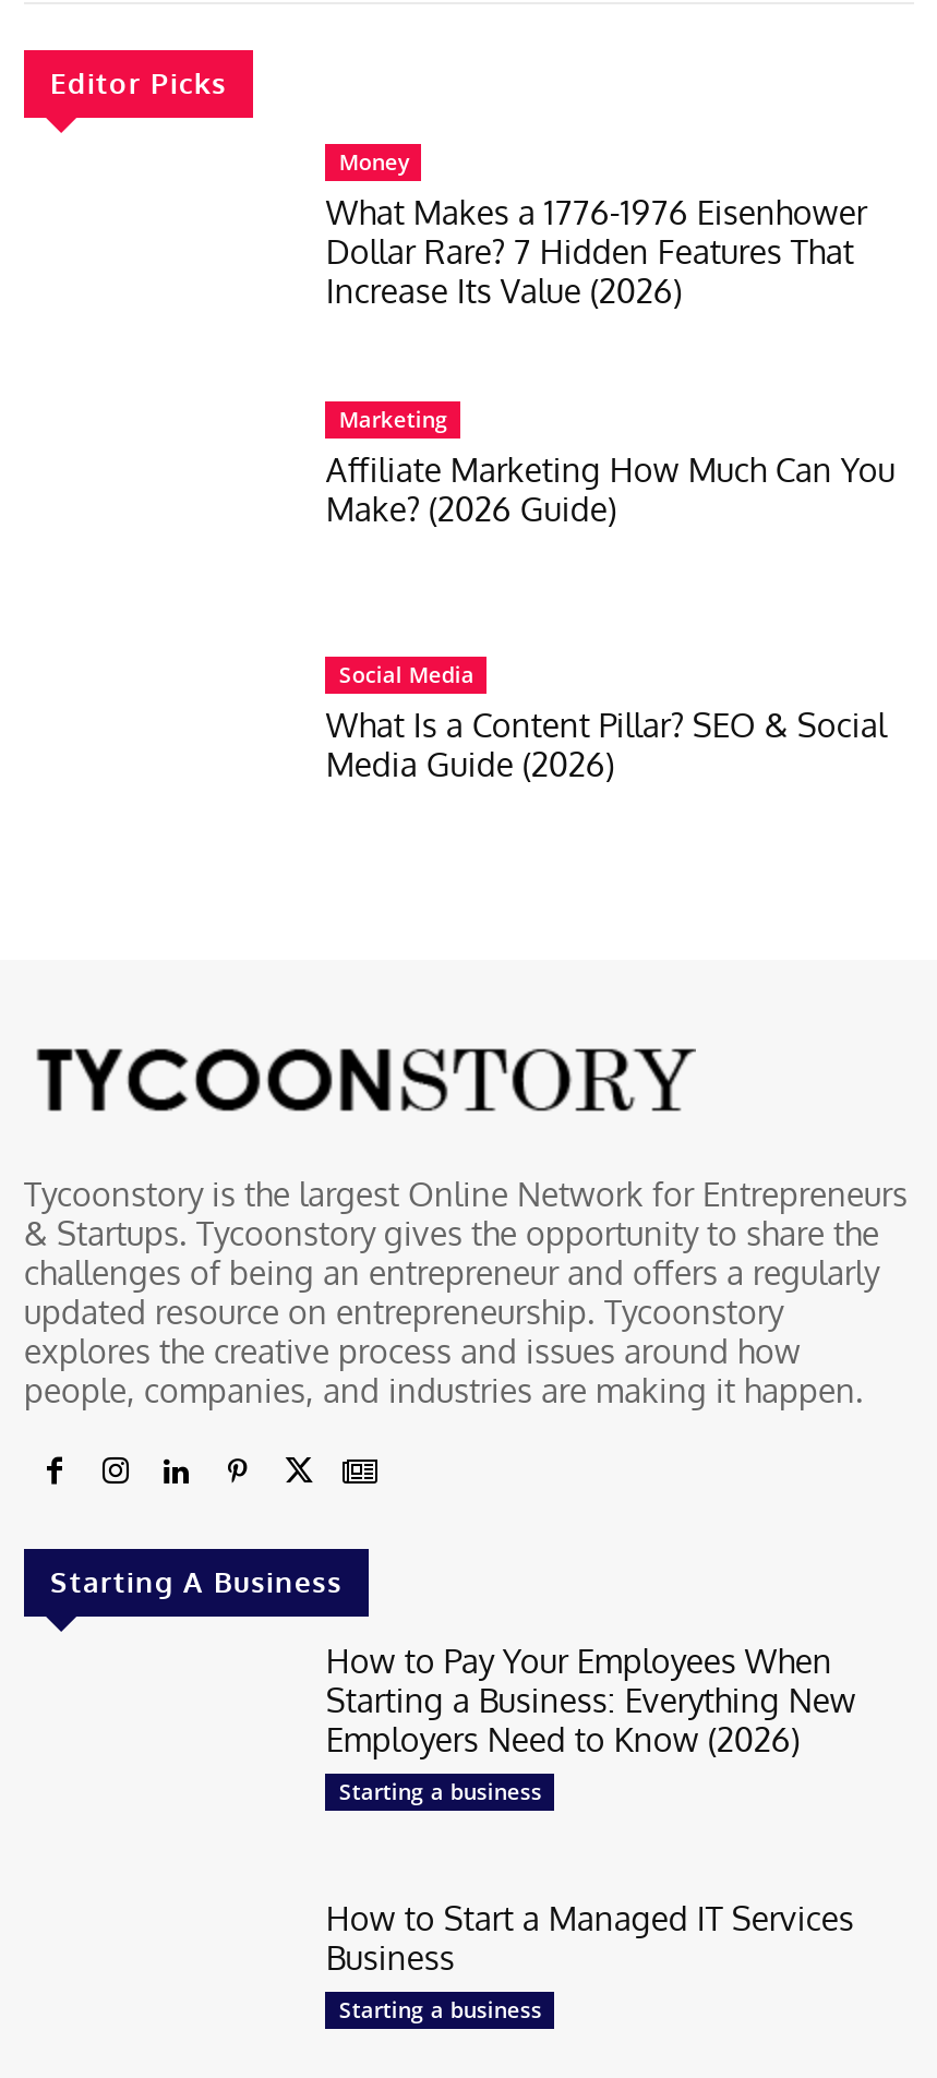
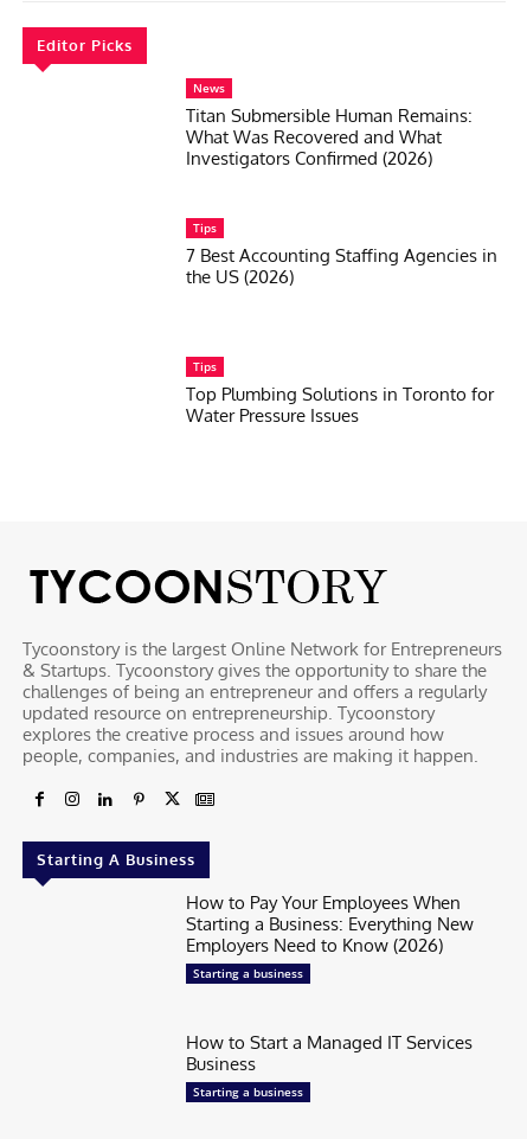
- Money
- What Makes a 1776-1976 Eisenhower
- Dollar Rare? 7 Hidden Features That
- Increase Its Value (2026)
+ News
+ Titan Submersible Human Remains:
+ What Was Recovered and What
+ Investigators Confirmed (2026)

- Marketing
- Affiliate Marketing How Much Can You
- Make? (2026 Guide)
+ Tips
+ 7 Best Accounting Staffing Agencies in
+ the US (2026)

- Social Media
- What Is a Content Pillar? SEO & Social
- Media Guide (2026)
+ Tips
+ Top Plumbing Solutions in Toronto for
+ Water Pressure Issues
